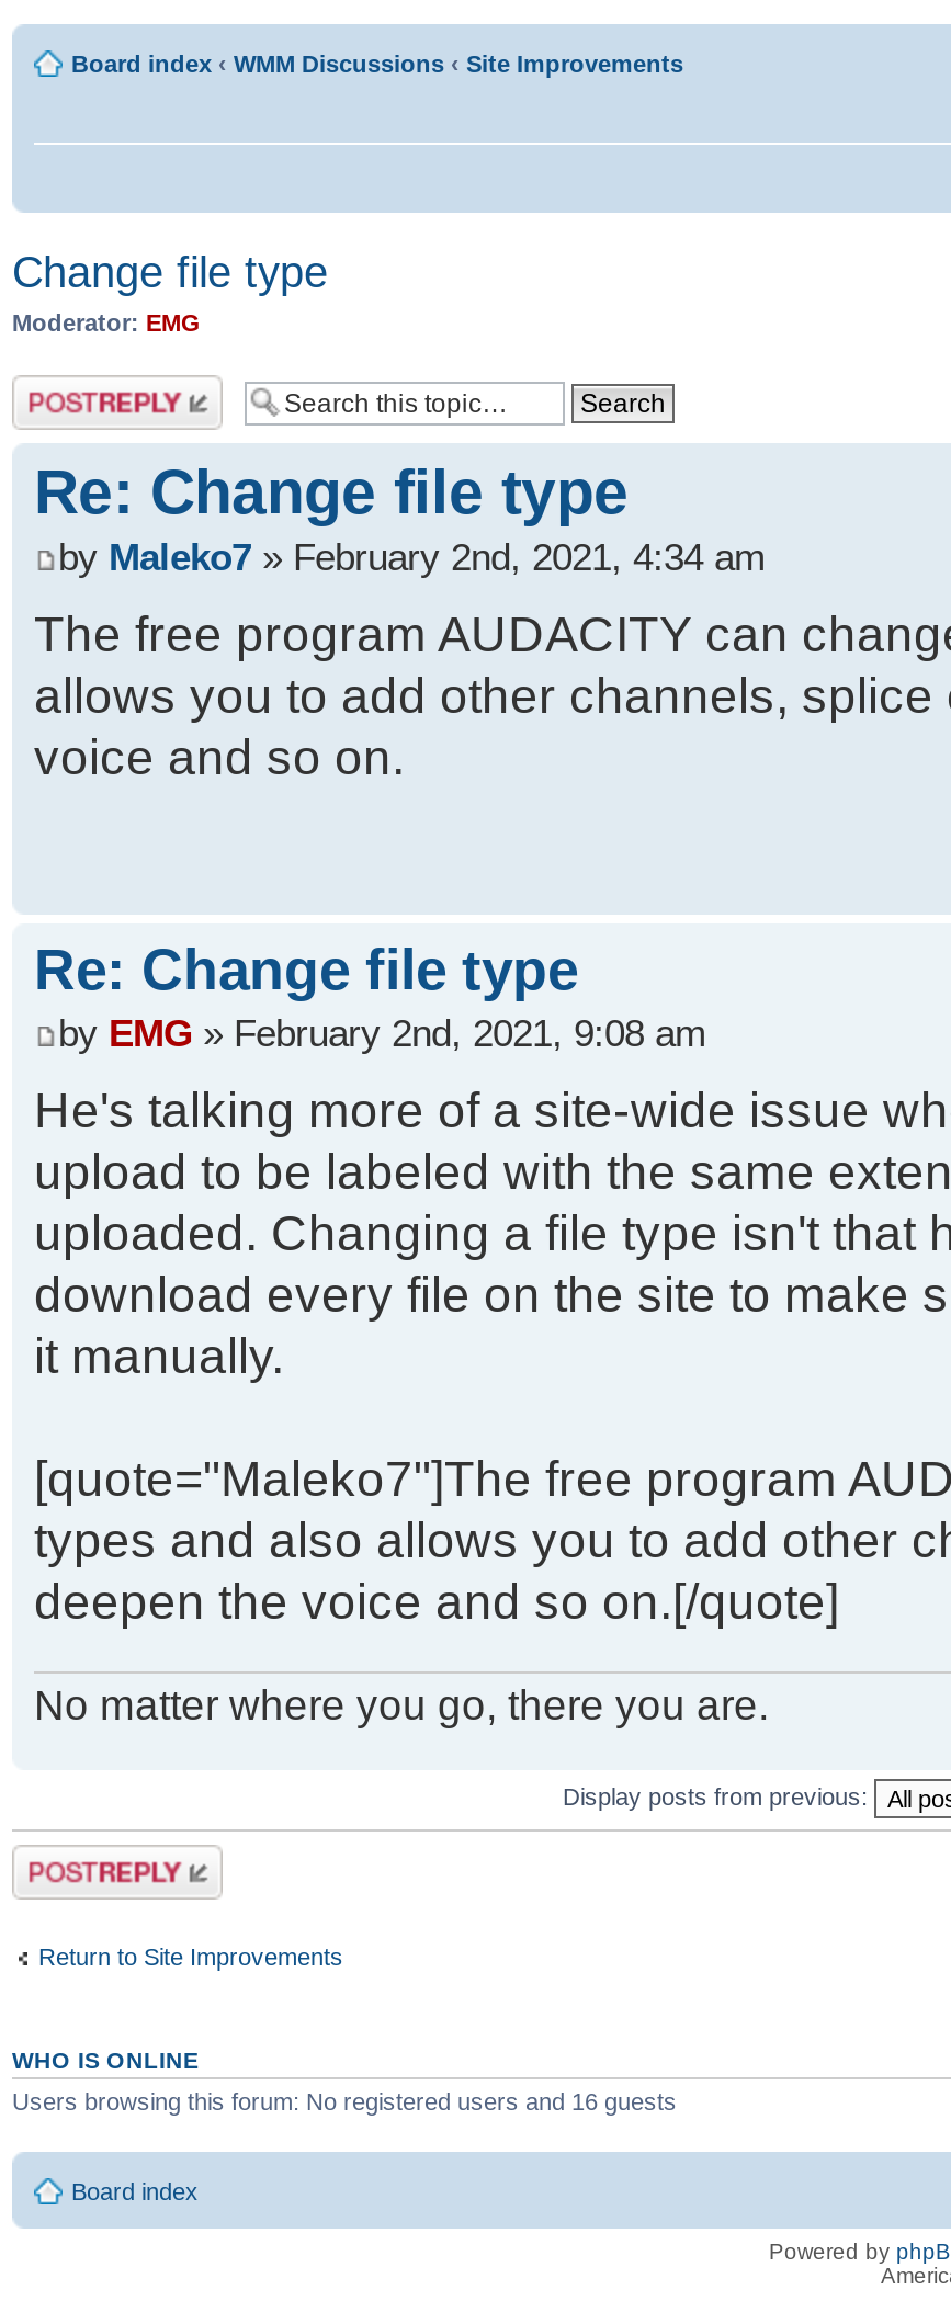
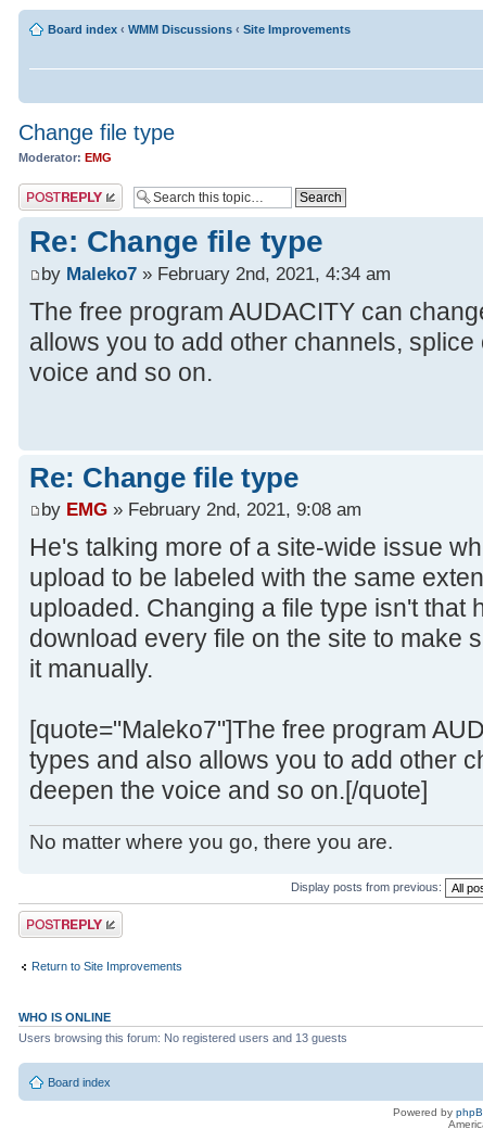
- Users browsing this forum: No registered users and 16 guests
+ Users browsing this forum: No registered users and 13 guests
